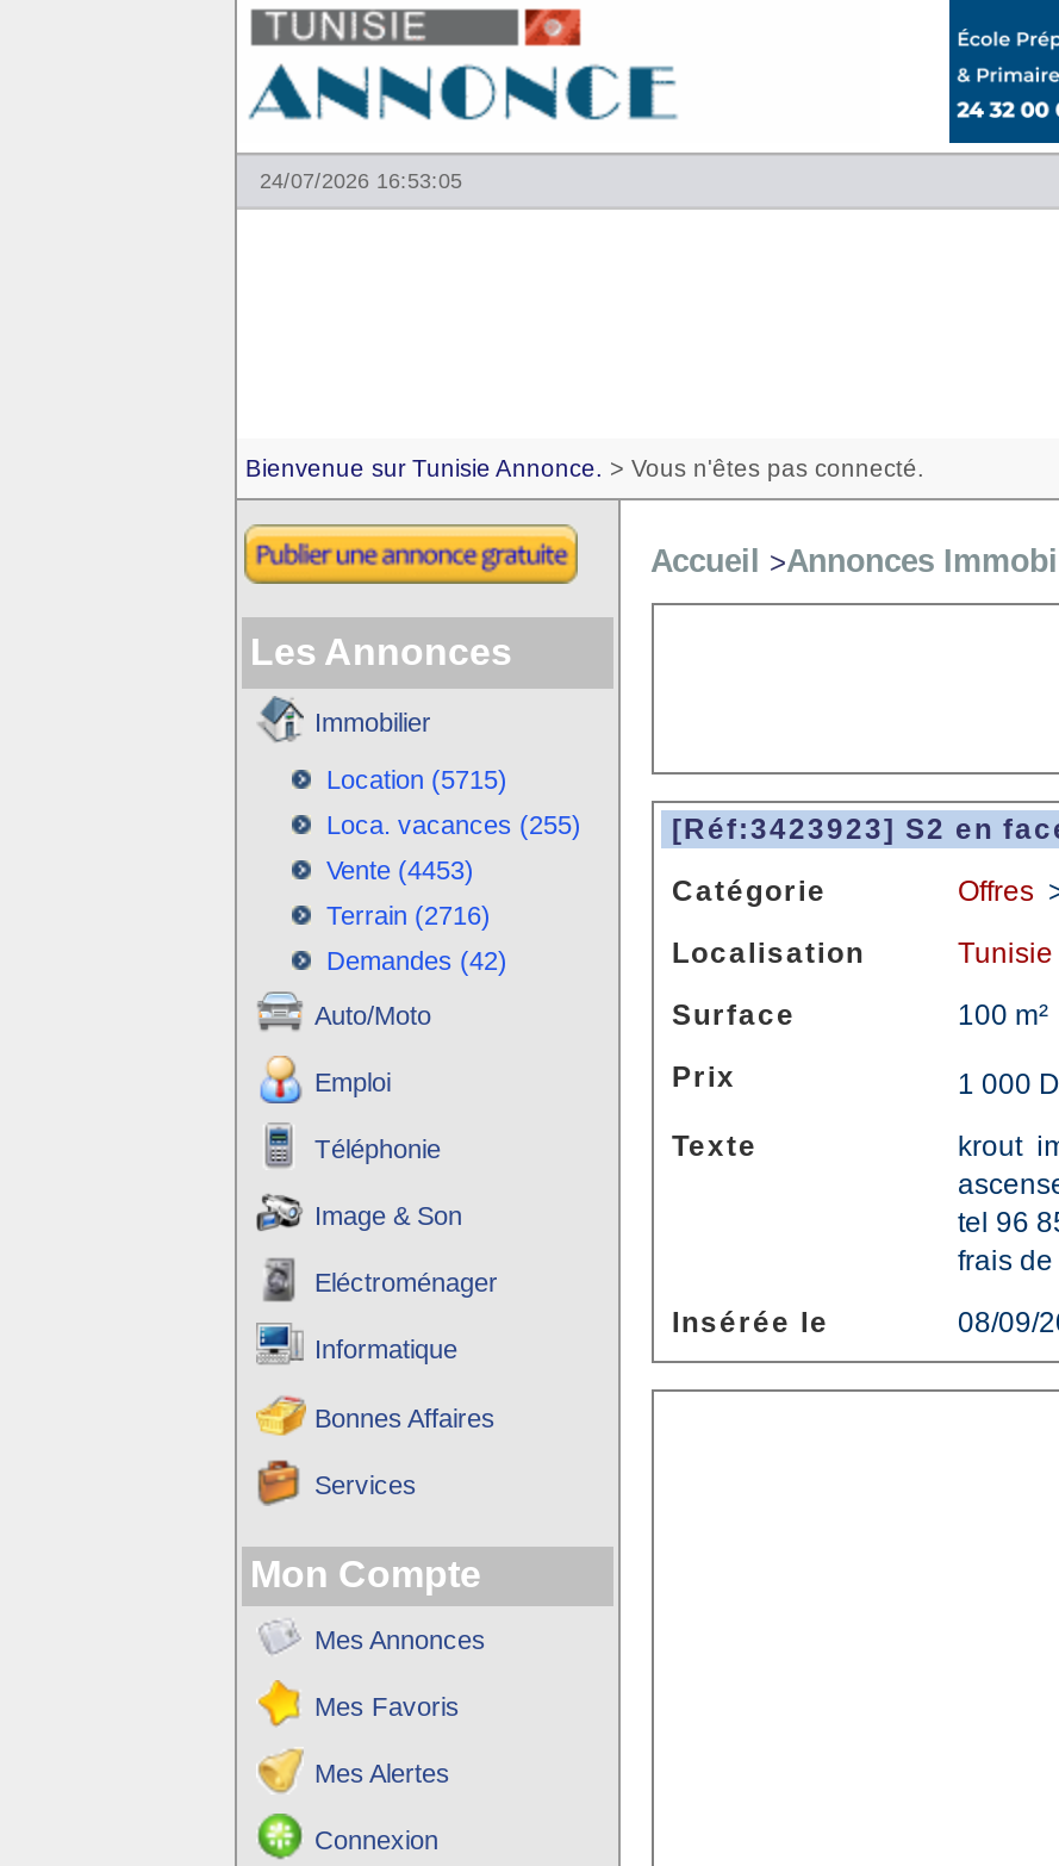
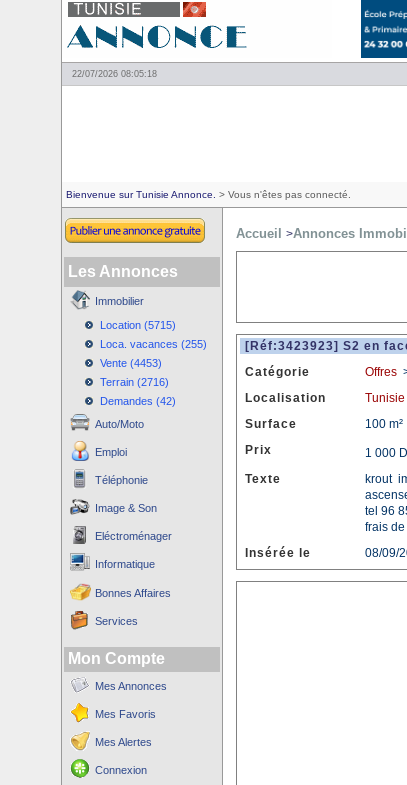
- 24/07/2026 16:53:05
+ 22/07/2026 08:05:18
